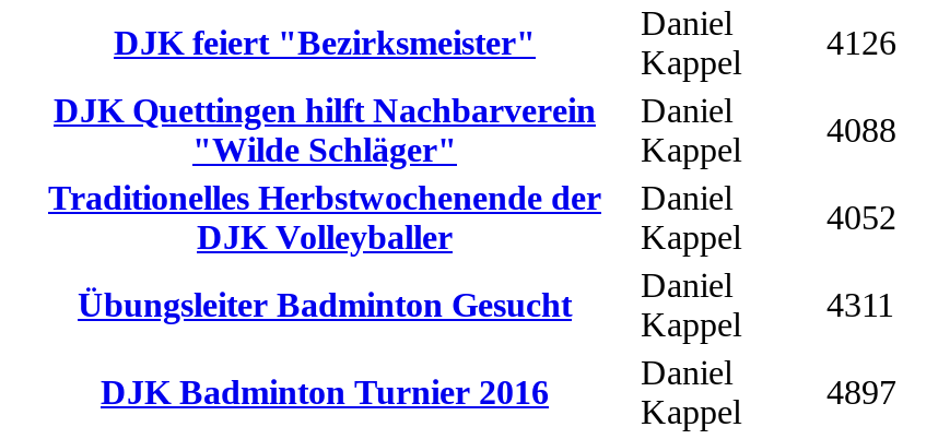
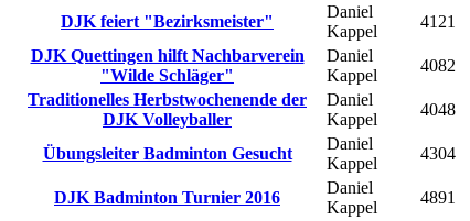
- 4126
+ 4121

- 4088
+ 4082

- 4052
+ 4048

- 4311
+ 4304

- 4897
+ 4891
